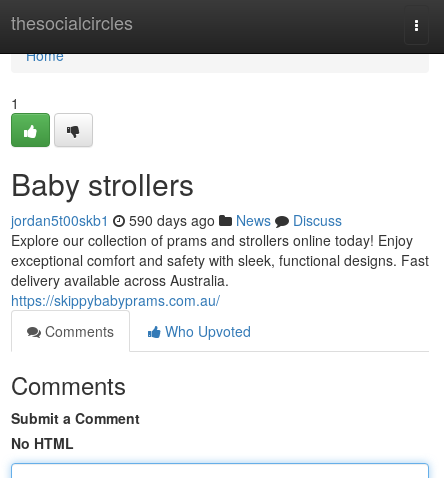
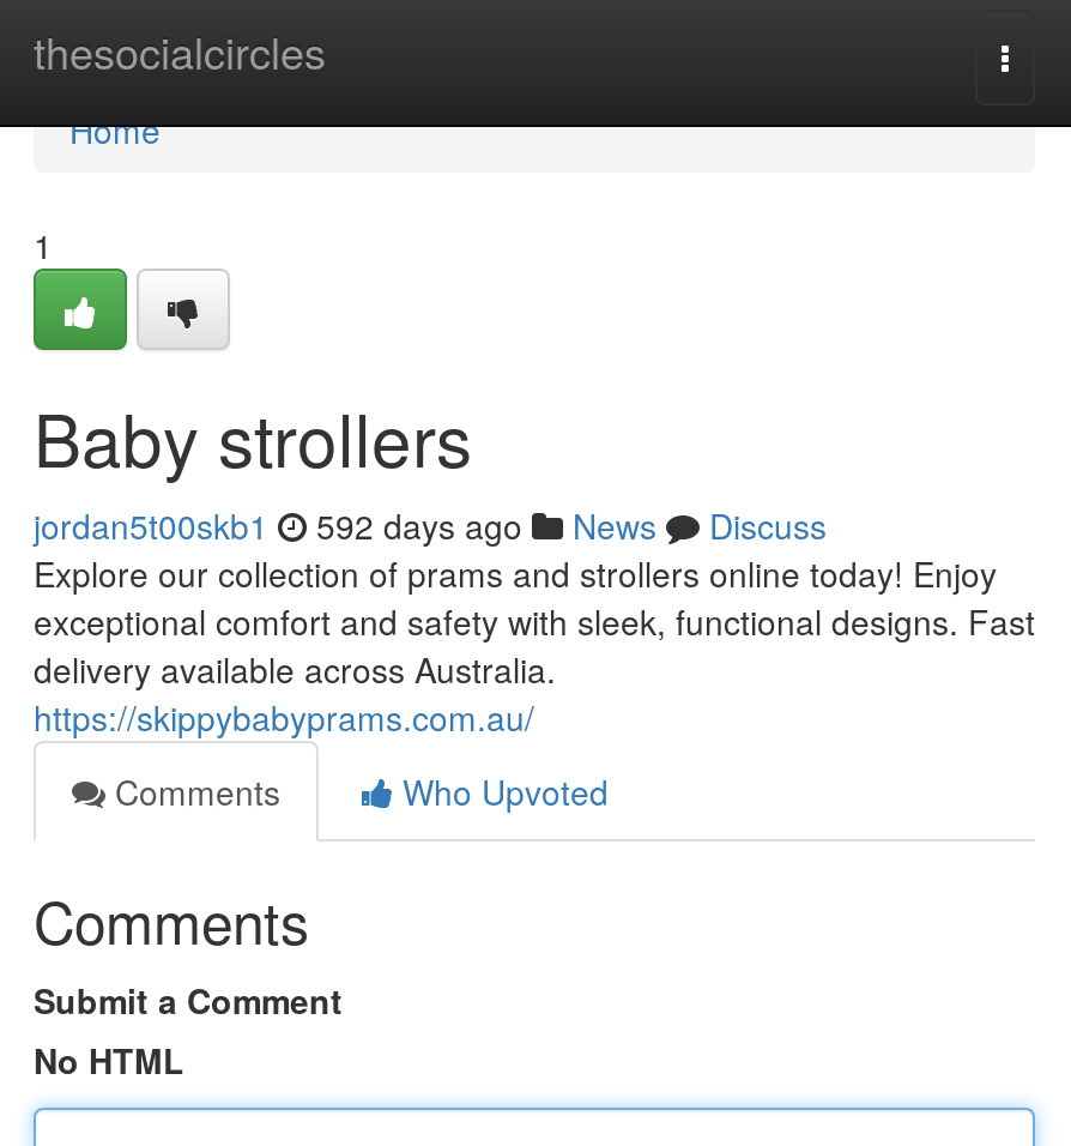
- jordan5t00skb1 590 days ago News Discuss
+ jordan5t00skb1 592 days ago News Discuss
